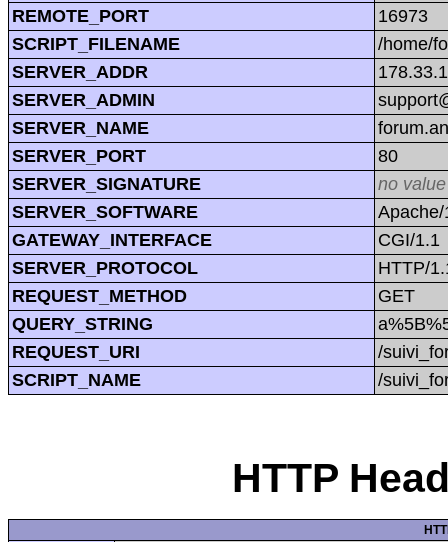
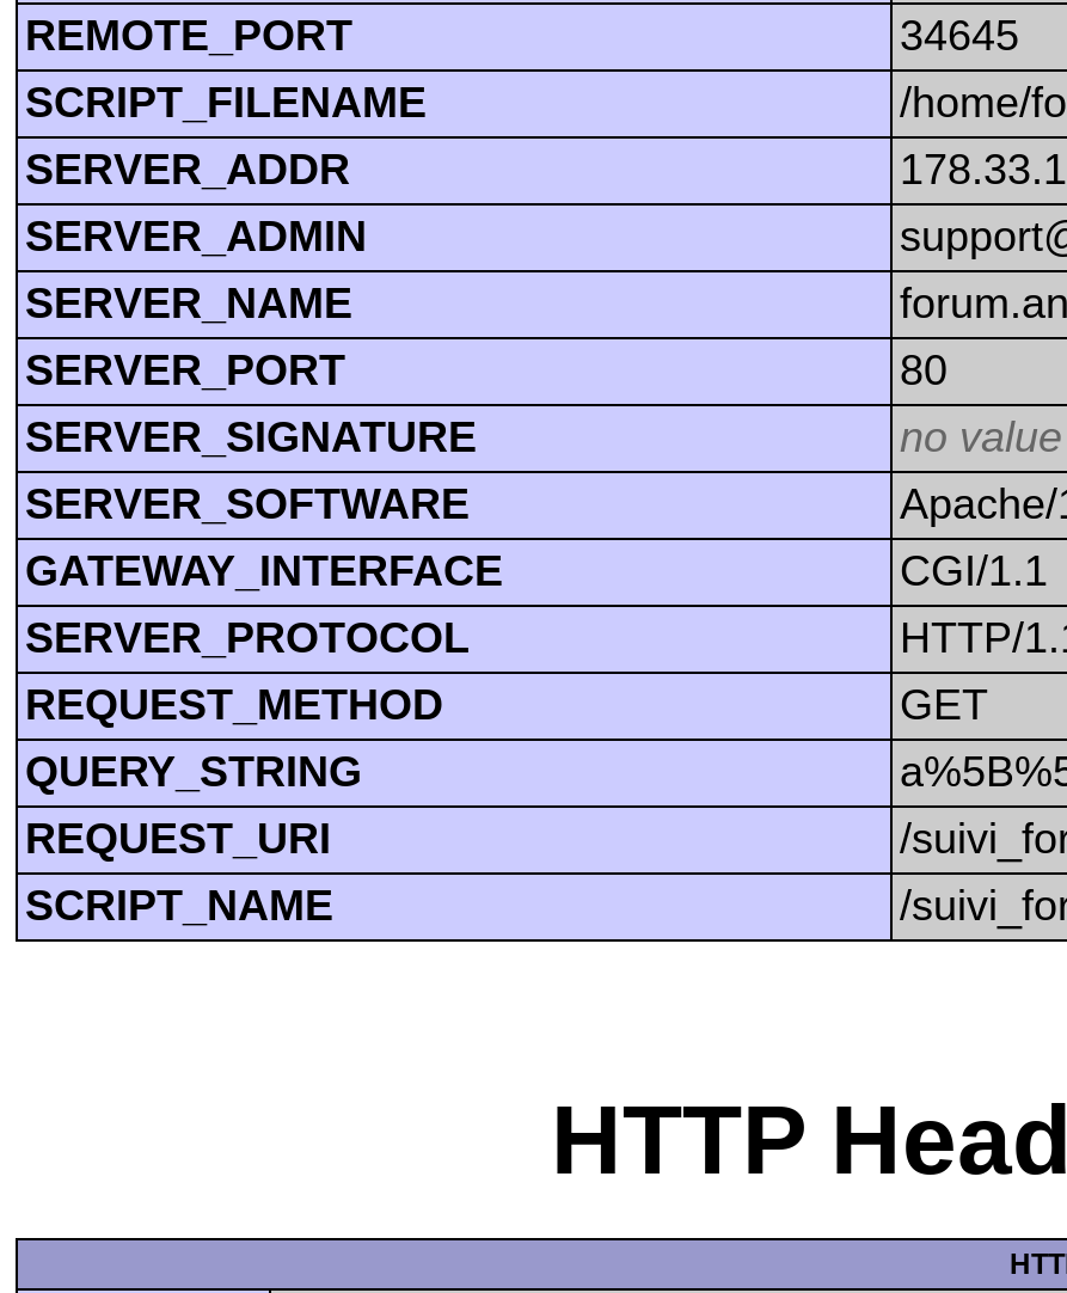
- 16973
+ 34645
